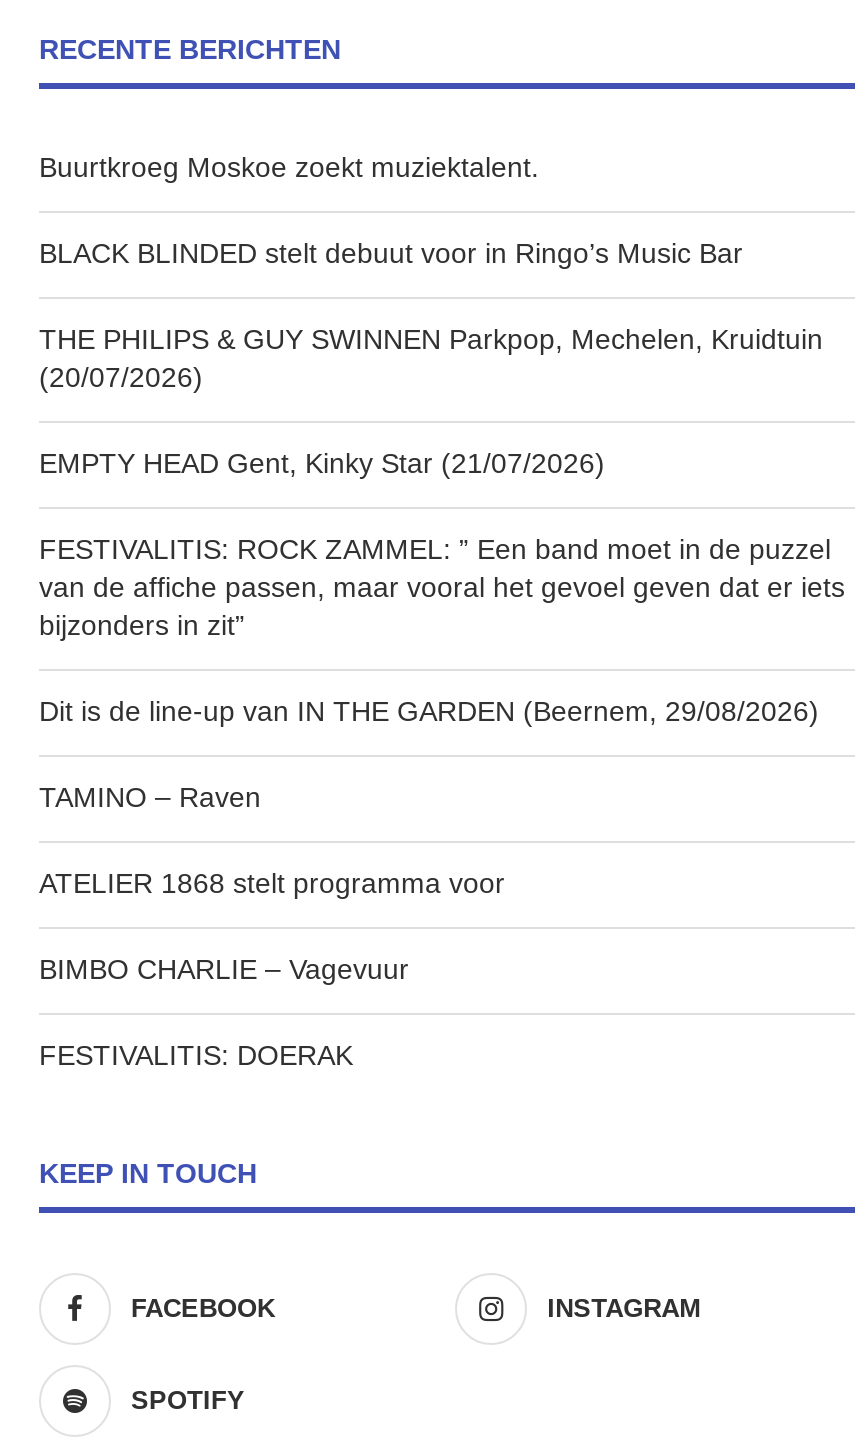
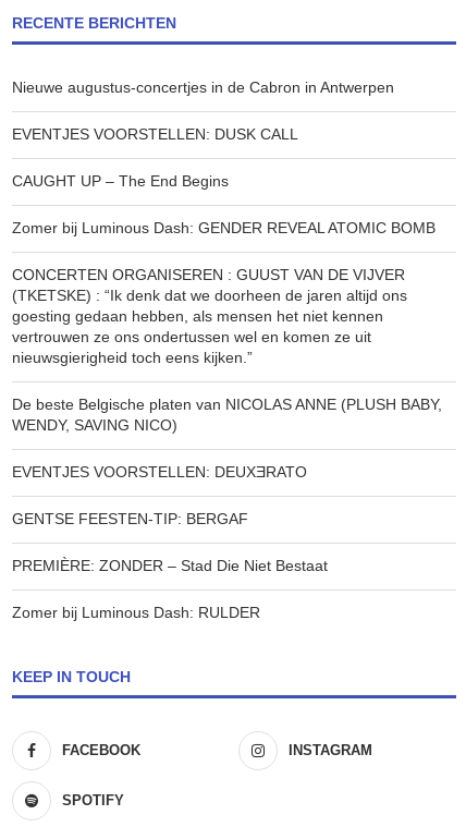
- Buurtkroeg Moskoe zoekt muziektalent.
+ Nieuwe augustus-concertjes in de Cabron in Antwerpen

- BLACK BLINDED stelt debuut voor in Ringo’s Music Bar
+ EVENTJES VOORSTELLEN: DUSK CALL

- THE PHILIPS & GUY SWINNEN Parkpop, Mechelen, Kruidtuin
- (20/07/2026)
+ CAUGHT UP – The End Begins

- EMPTY HEAD Gent, Kinky Star (21/07/2026)
+ Zomer bij Luminous Dash: GENDER REVEAL ATOMIC BOMB

- FESTIVALITIS: ROCK ZAMMEL: ” Een band moet in de puzzel
- van de affiche passen, maar vooral het gevoel geven dat er iets
- bijzonders in zit”
+ CONCERTEN ORGANISEREN : GUUST VAN DE VIJVER
+ (TKETSKE) : “Ik denk dat we doorheen de jaren altijd ons
+ goesting gedaan hebben, als mensen het niet kennen
+ vertrouwen ze ons ondertussen wel en komen ze uit
+ nieuwsgierigheid toch eens kijken.”

- Dit is de line-up van IN THE GARDEN (Beernem, 29/08/2026)
+ De beste Belgische platen van NICOLAS ANNE (PLUSH BABY,
+ WENDY, SAVING NICO)

- TAMINO – Raven
+ EVENTJES VOORSTELLEN: DEUXƎRATO

- ATELIER 1868 stelt programma voor
+ GENTSE FEESTEN-TIP: BERGAF

- BIMBO CHARLIE – Vagevuur
+ PREMIÈRE: ZONDER – Stad Die Niet Bestaat

- FESTIVALITIS: DOERAK
+ Zomer bij Luminous Dash: RULDER
